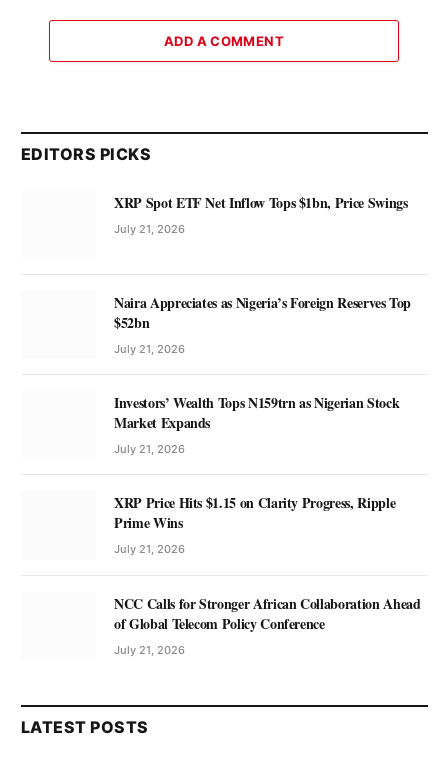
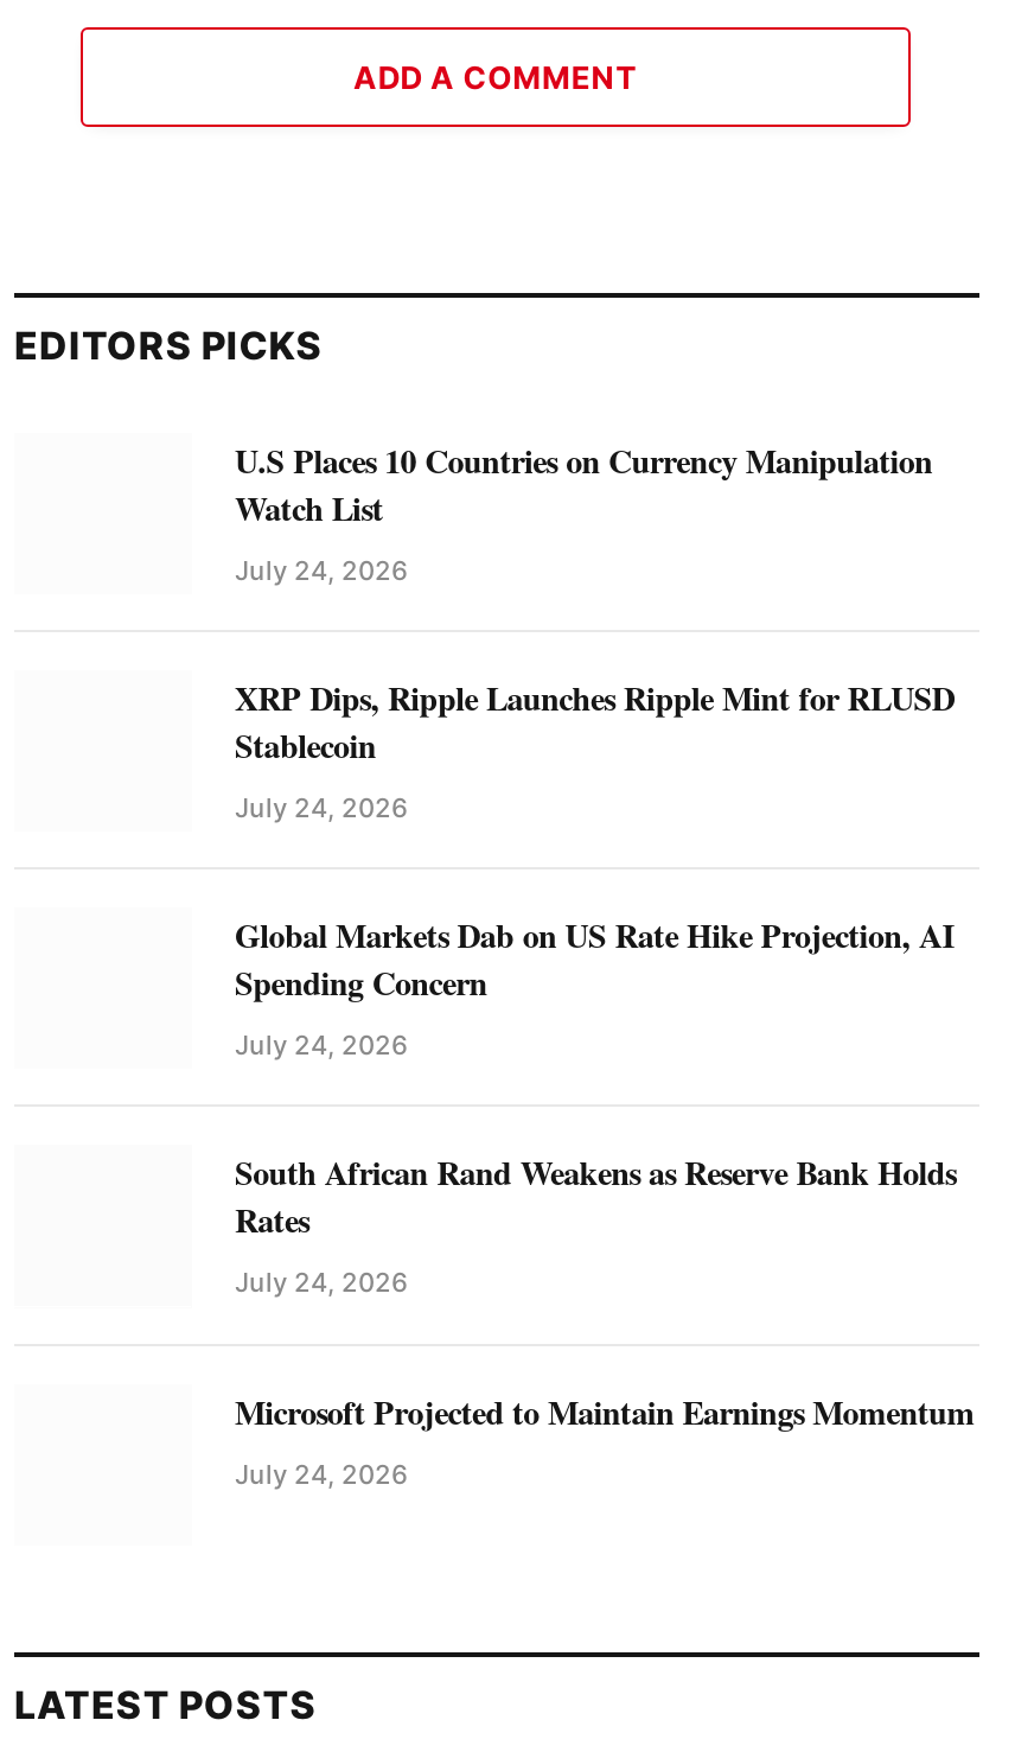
- XRP Spot ETF Net Inflow Tops $1bn, Price Swings
- July 21, 2026
+ U.S Places 10 Countries on Currency Manipulation
+ Watch List
+ July 24, 2026

- Naira Appreciates as Nigeria’s Foreign Reserves Top
- $52bn
- July 21, 2026
+ XRP Dips, Ripple Launches Ripple Mint for RLUSD
+ Stablecoin
+ July 24, 2026

- Investors’ Wealth Tops N159trn as Nigerian Stock
- Market Expands
- July 21, 2026
+ Global Markets Dab on US Rate Hike Projection, AI
+ Spending Concern
+ July 24, 2026

- XRP Price Hits $1.15 on Clarity Progress, Ripple
- Prime Wins
- July 21, 2026
+ South African Rand Weakens as Reserve Bank Holds
+ Rates
+ July 24, 2026

- NCC Calls for Stronger African Collaboration Ahead
- of Global Telecom Policy Conference
- July 21, 2026
+ Microsoft Projected to Maintain Earnings Momentum
+ July 24, 2026
